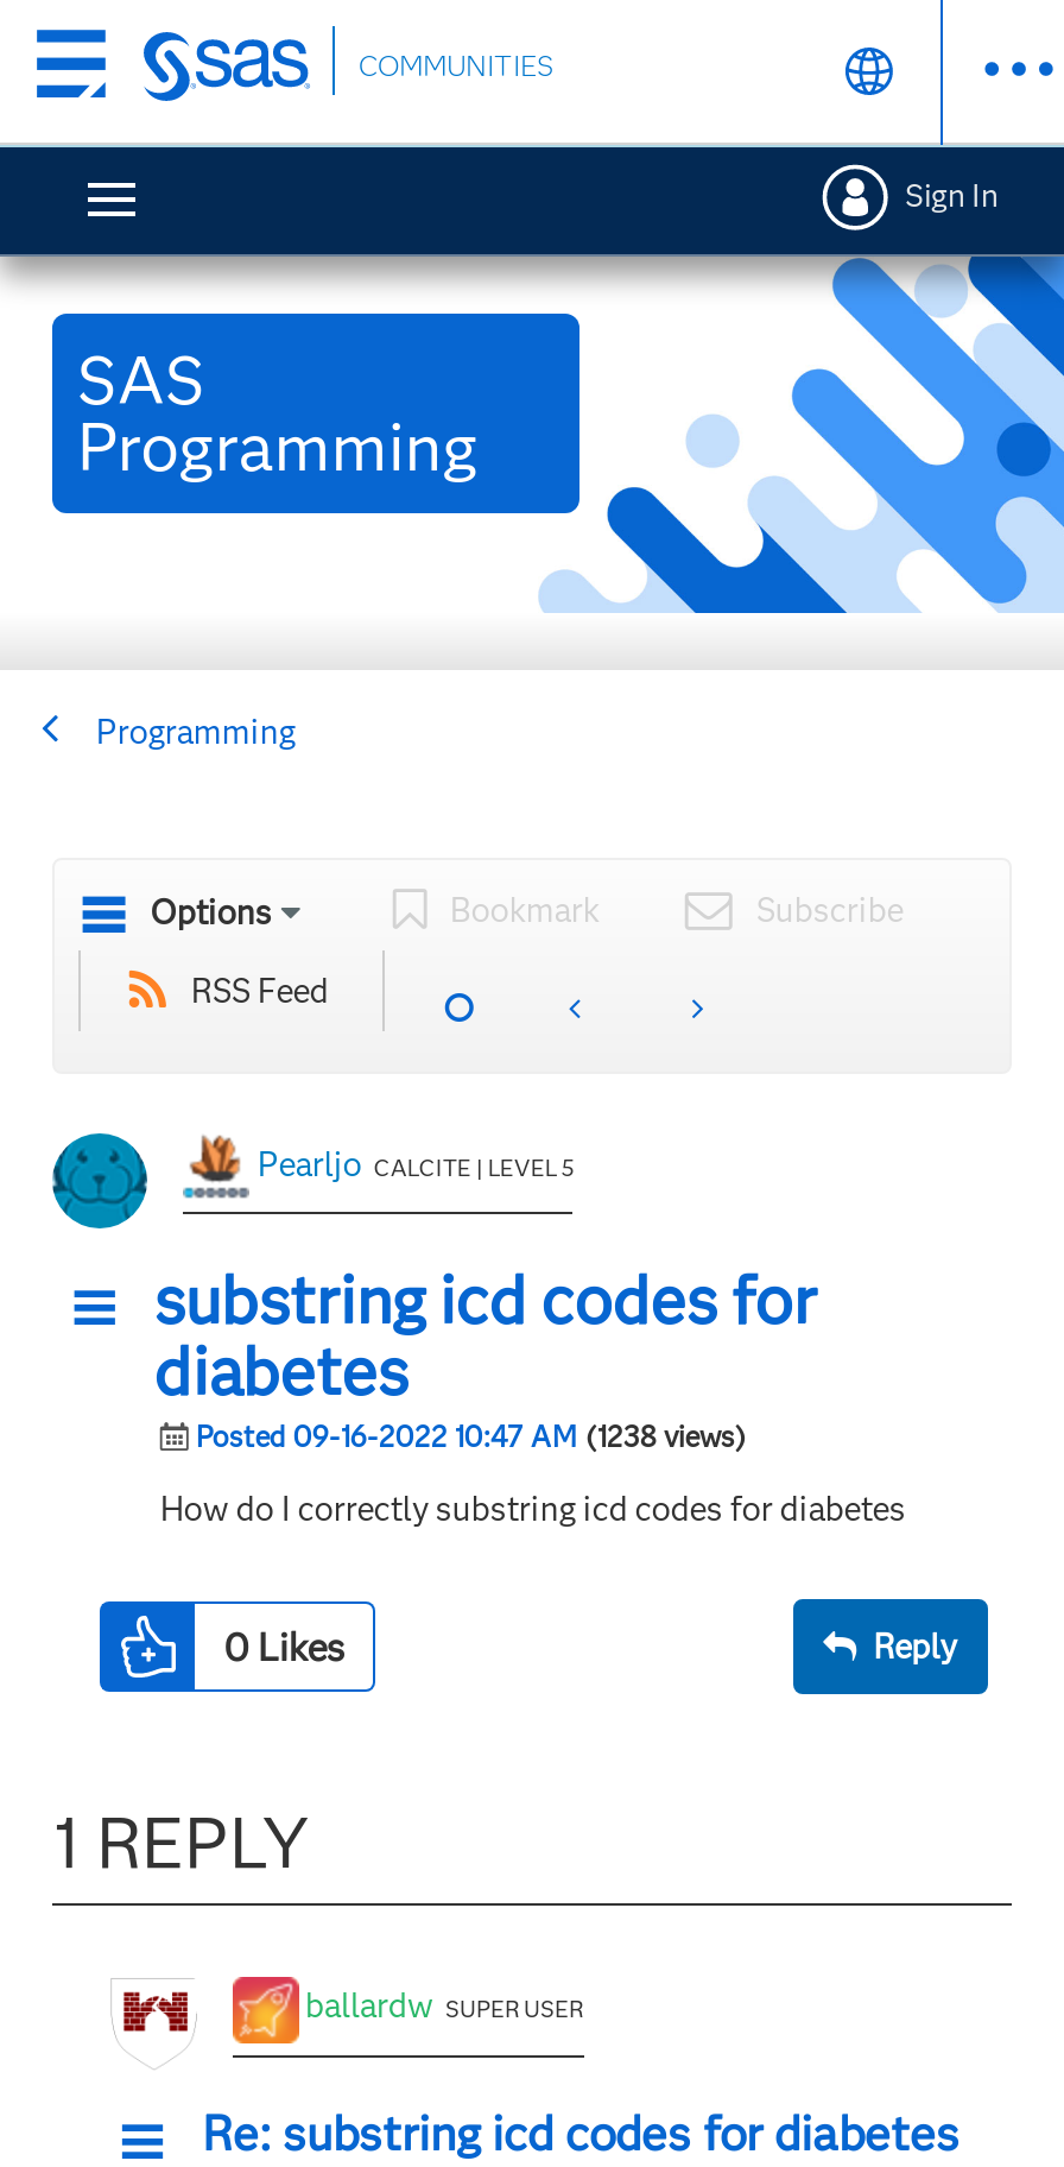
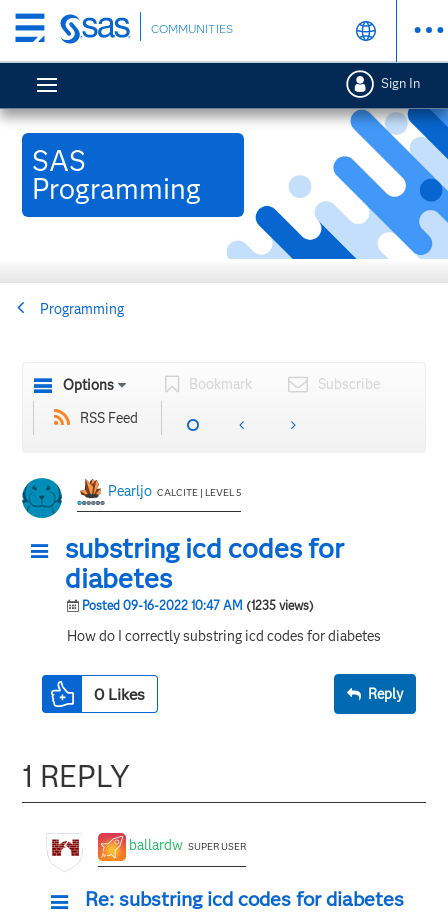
- Posted 09-16-2022 10:47 AM (1238 views)
+ Posted 09-16-2022 10:47 AM (1235 views)
